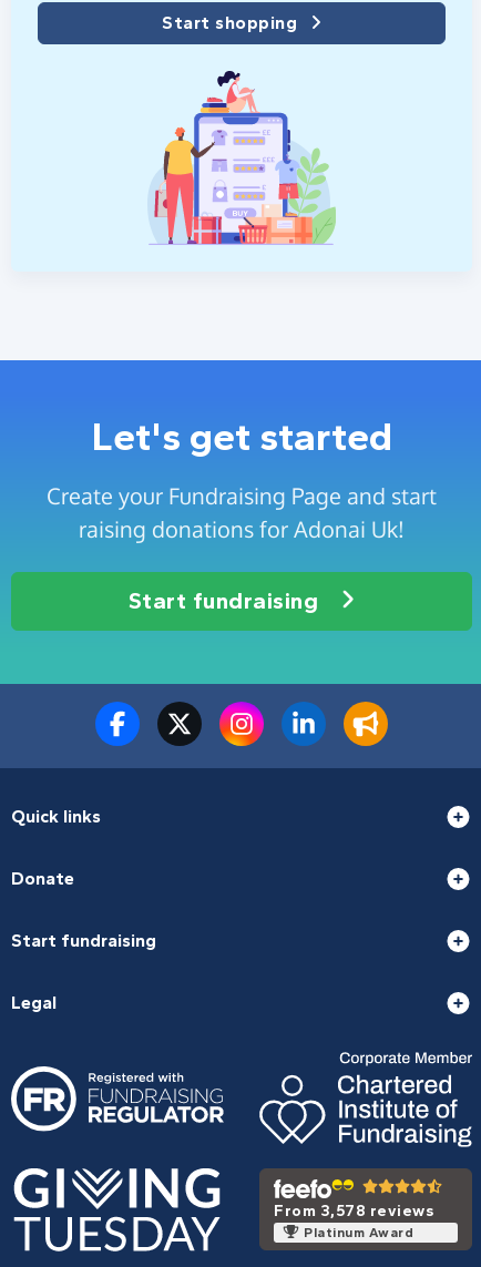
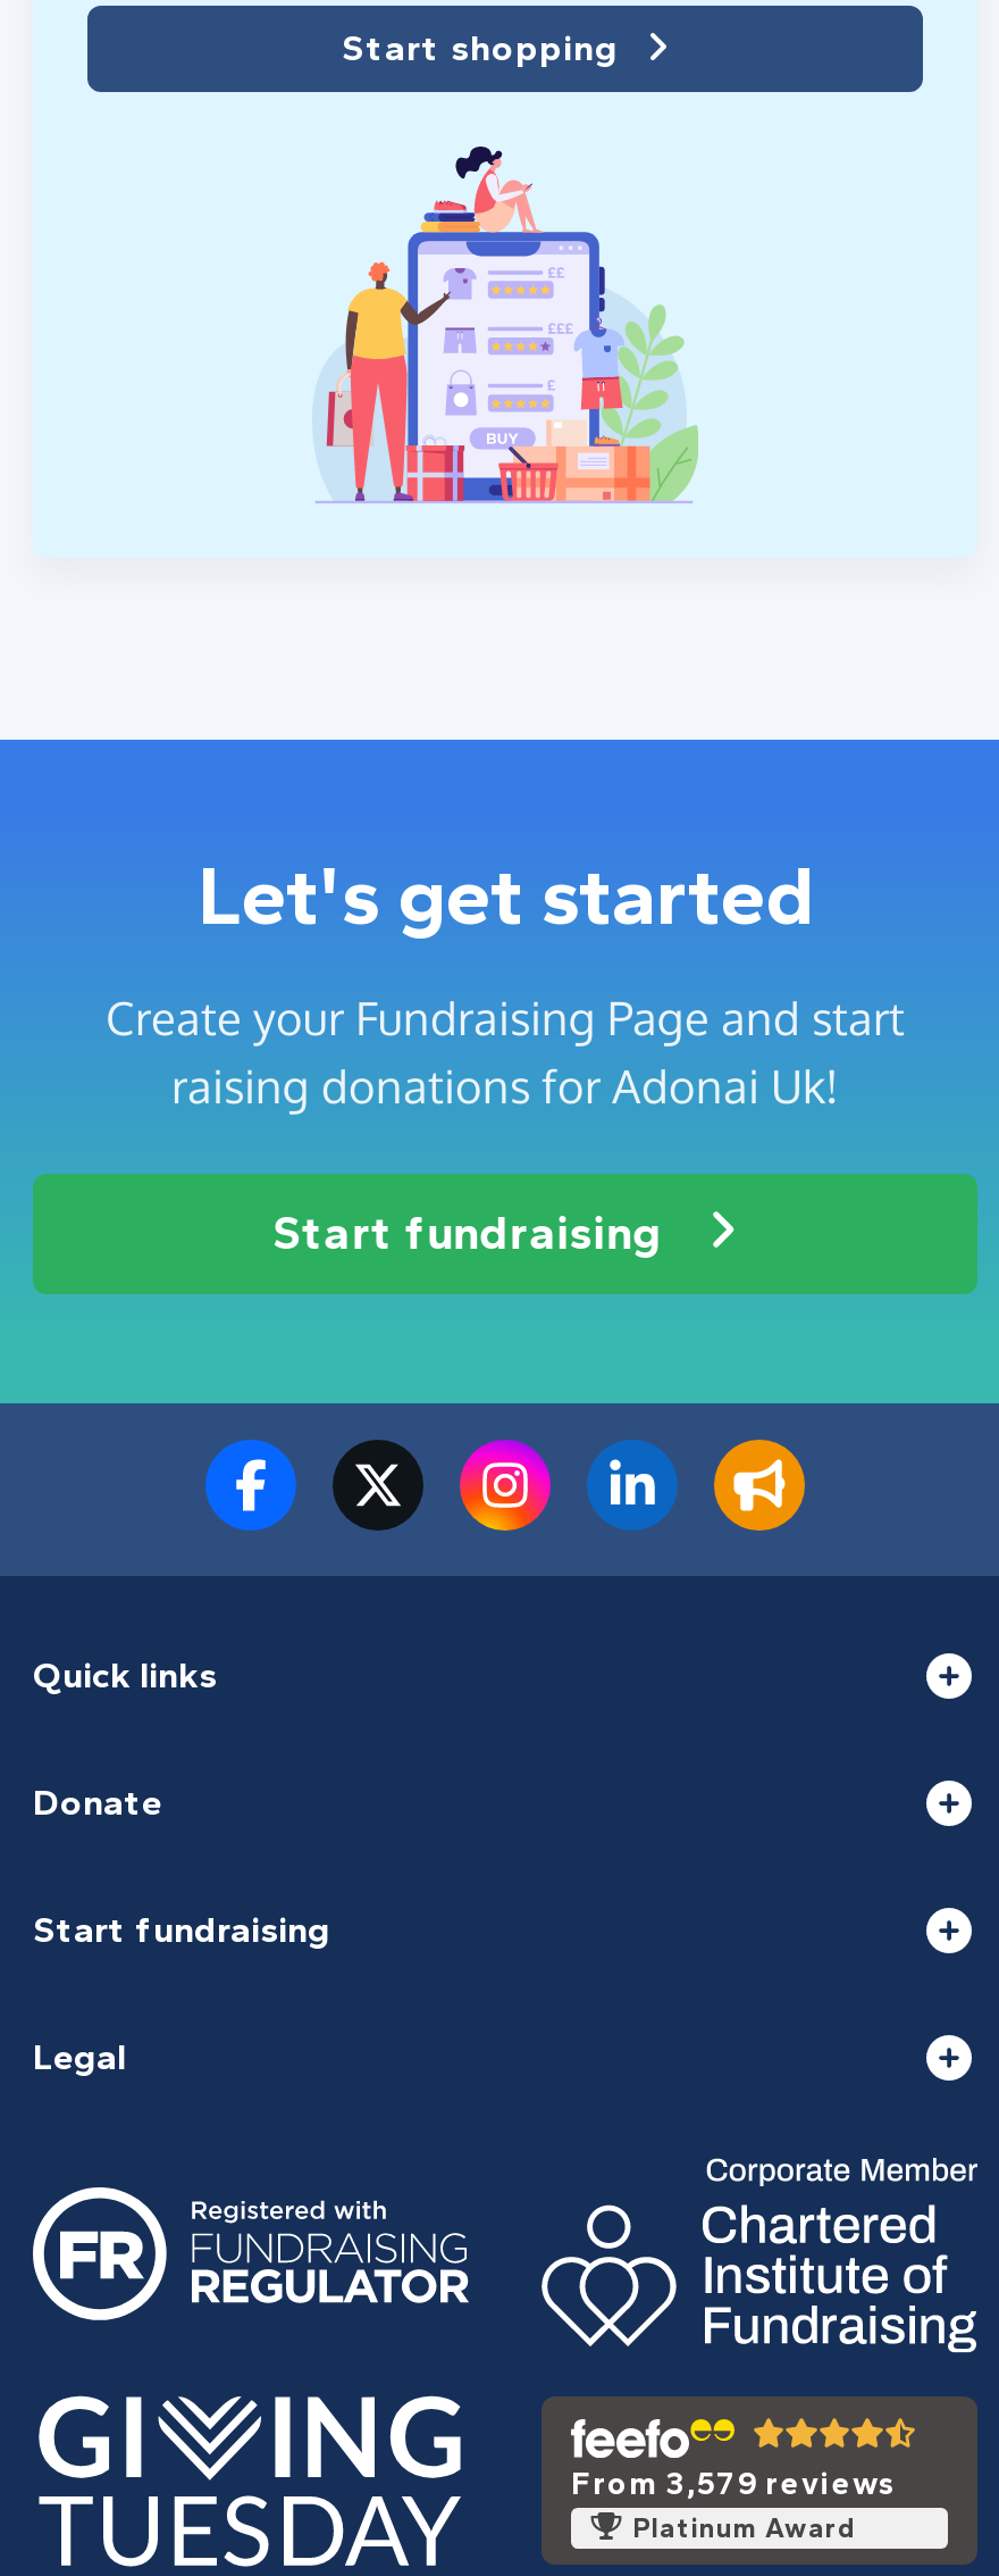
- From 3,578 reviews
+ From 3,579 reviews
